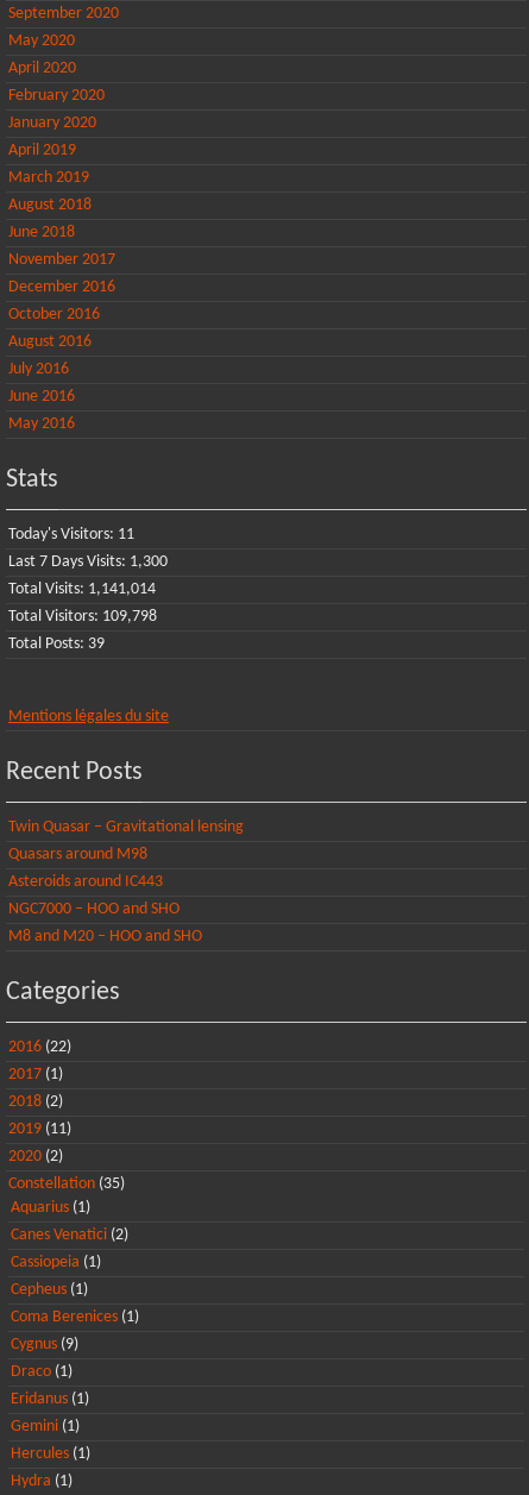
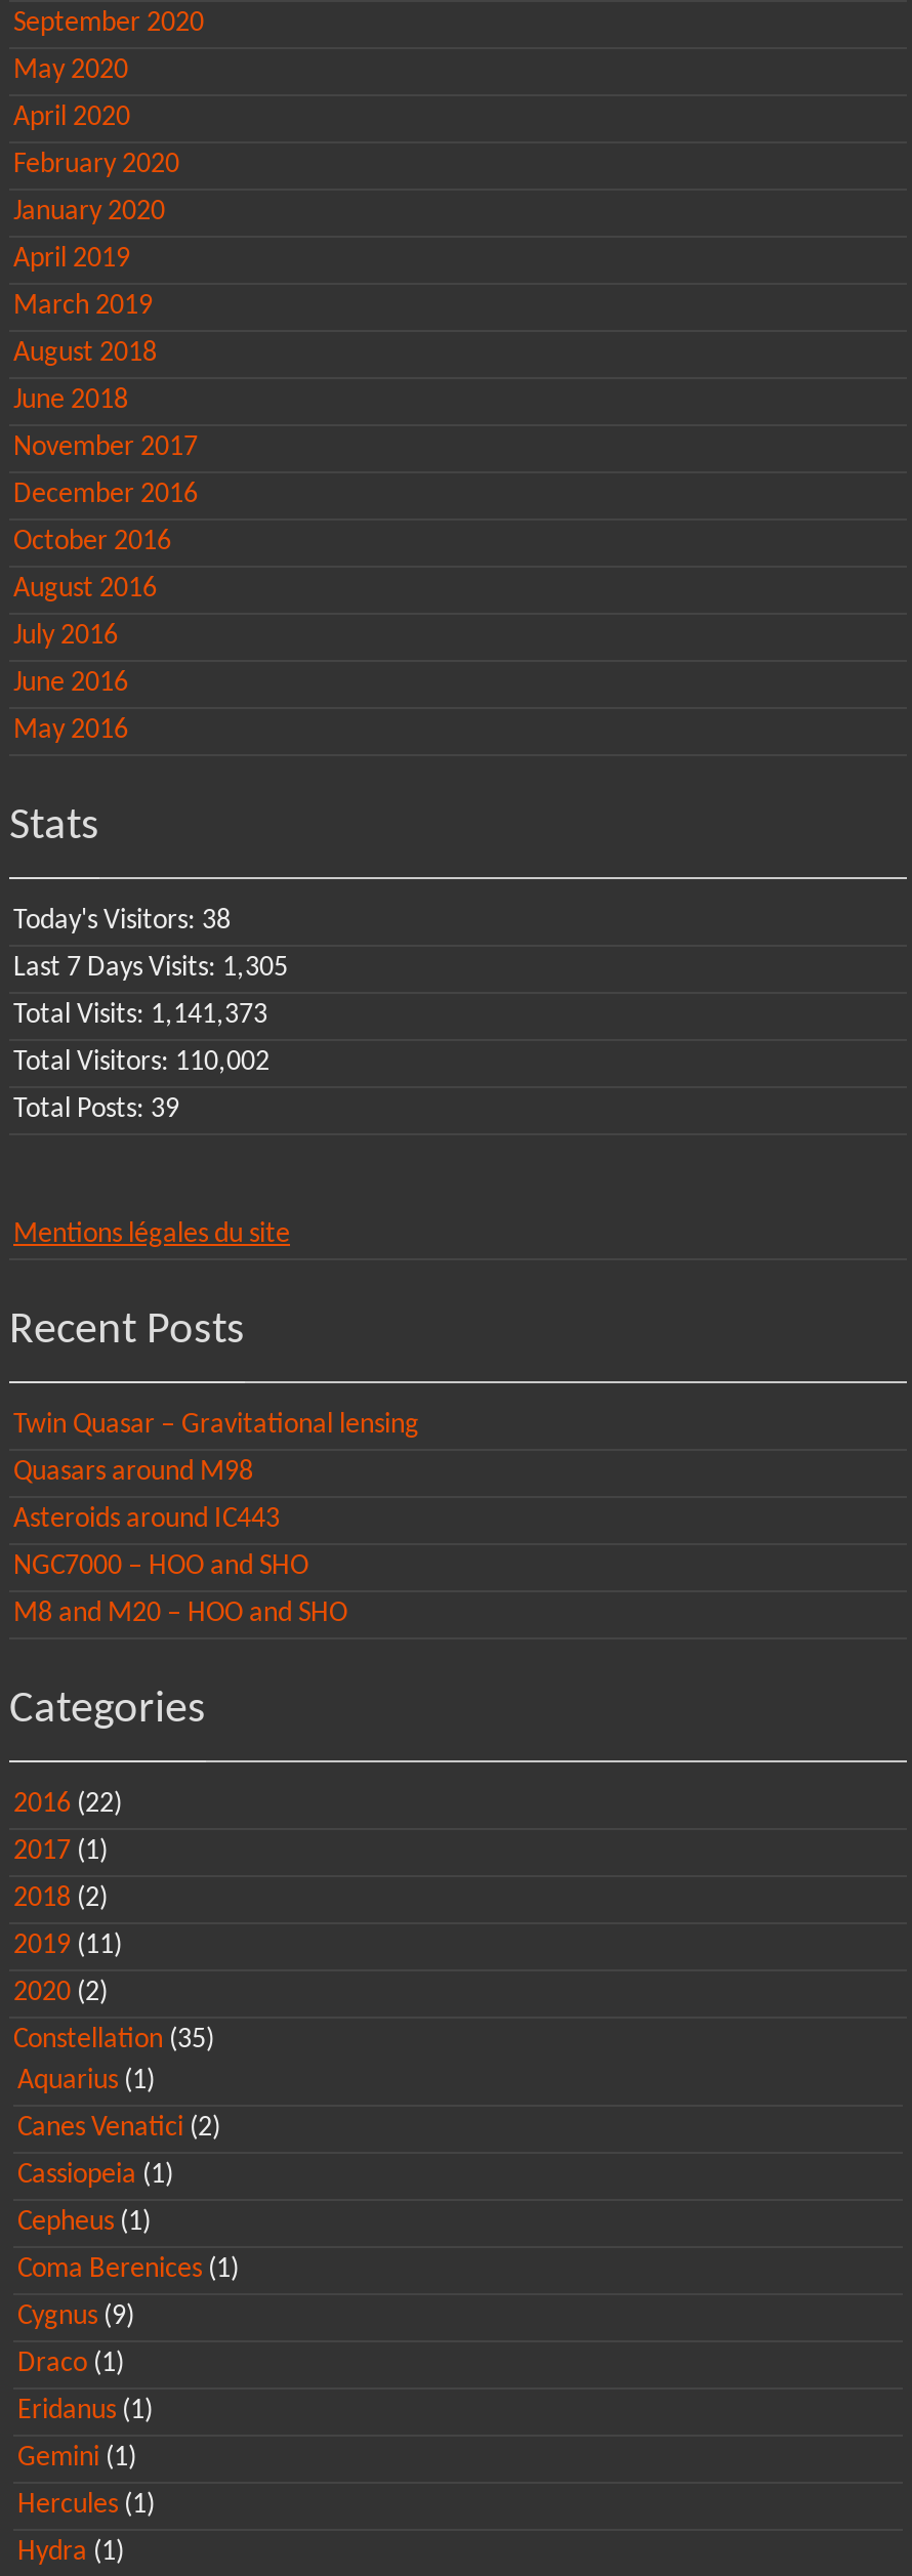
- Today's Visitors: 11
+ Today's Visitors: 38

- Last 7 Days Visits: 1,300
+ Last 7 Days Visits: 1,305

- Total Visits: 1,141,014
+ Total Visits: 1,141,373

- Total Visitors: 109,798
+ Total Visitors: 110,002
